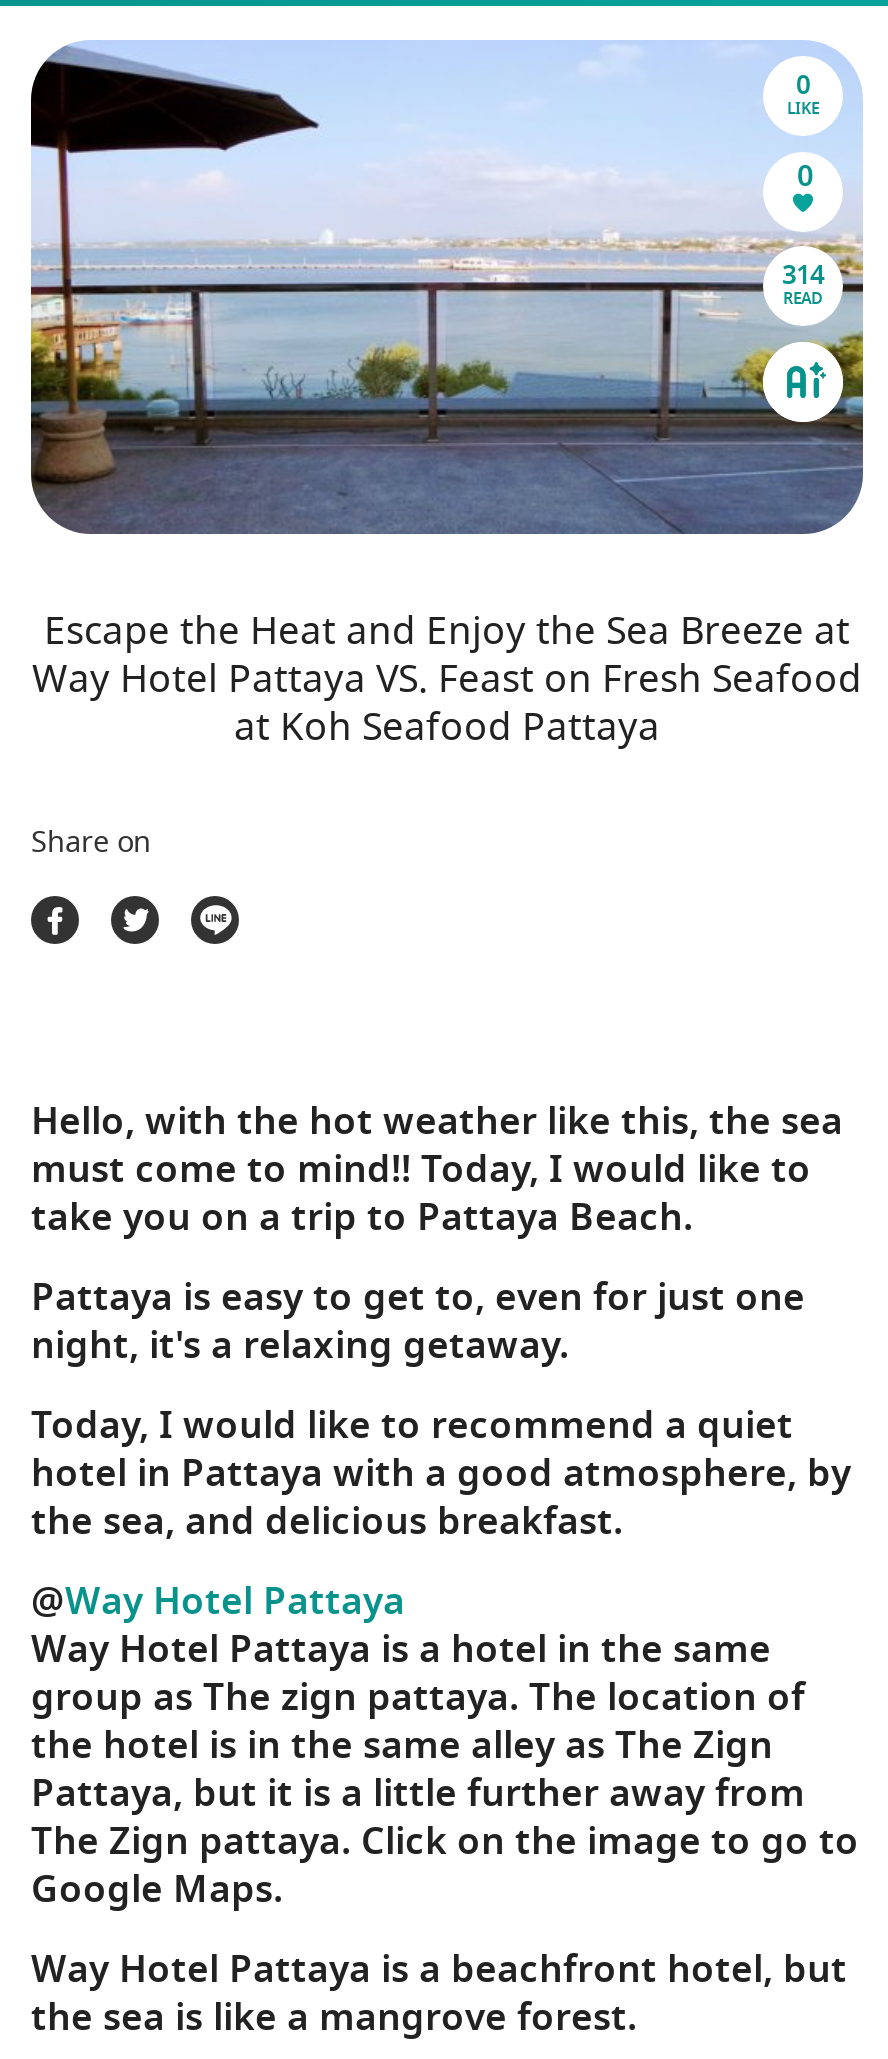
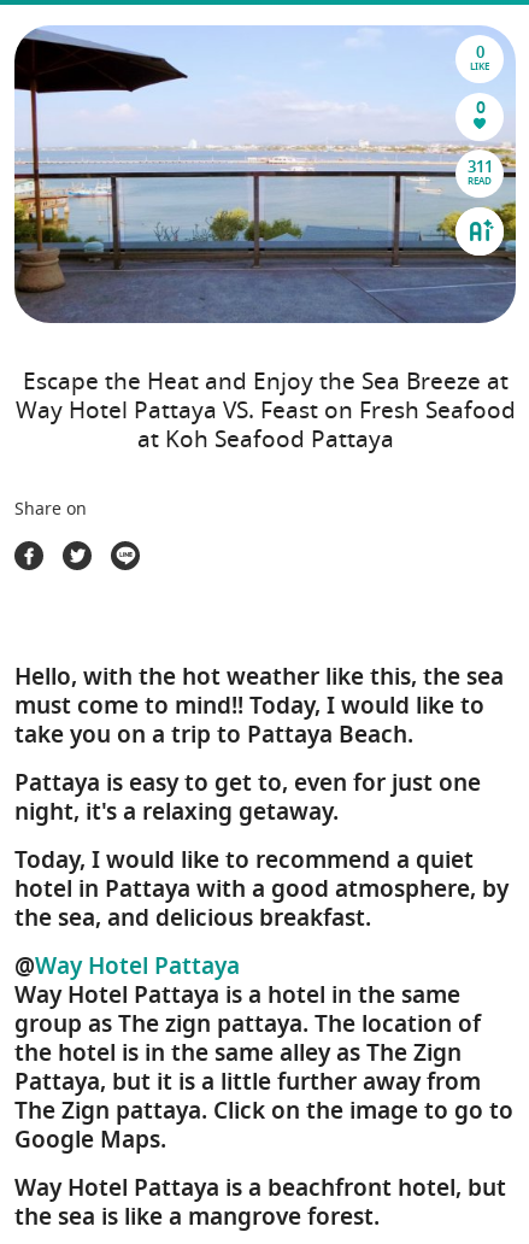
- 314
+ 311
